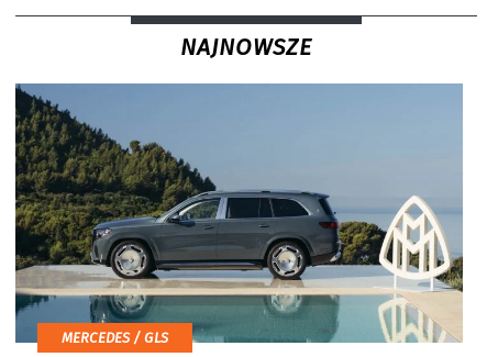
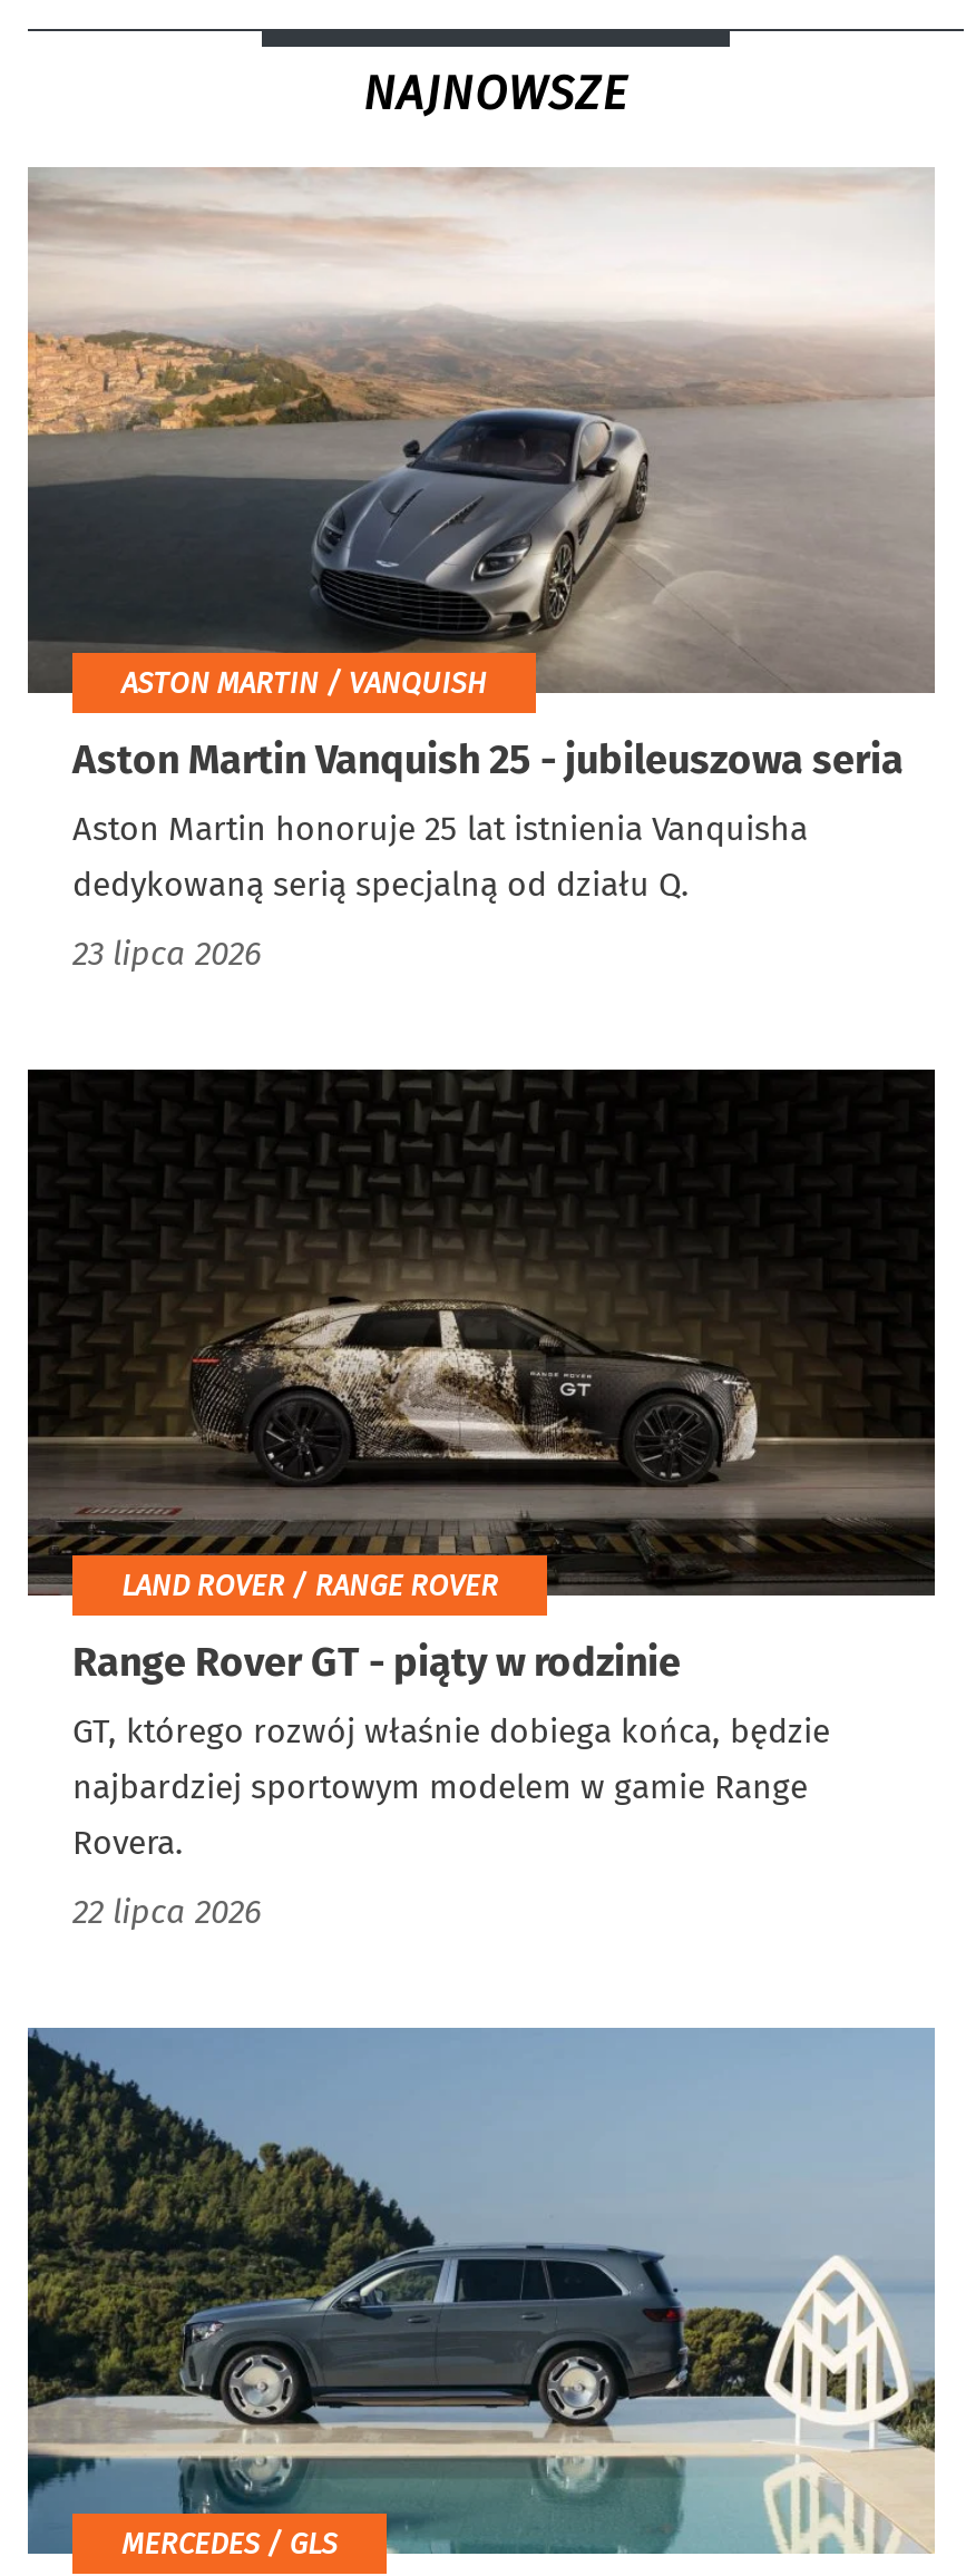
+ [image]
+ ASTON MARTIN / VANQUISH
+ Aston Martin Vanquish 25 - jubileuszowa seria
+ Aston Martin honoruje 25 lat istnienia Vanquisha
+ dedykowaną serią specjalną od działu Q.
+ 23 lipca 2026

+ [image]
+ LAND ROVER / RANGE ROVER
+ Range Rover GT - piąty w rodzinie
+ GT, którego rozwój właśnie dobiega końca, będzie
+ najbardziej sportowym modelem w gamie Range
+ Rovera.
+ 22 lipca 2026
